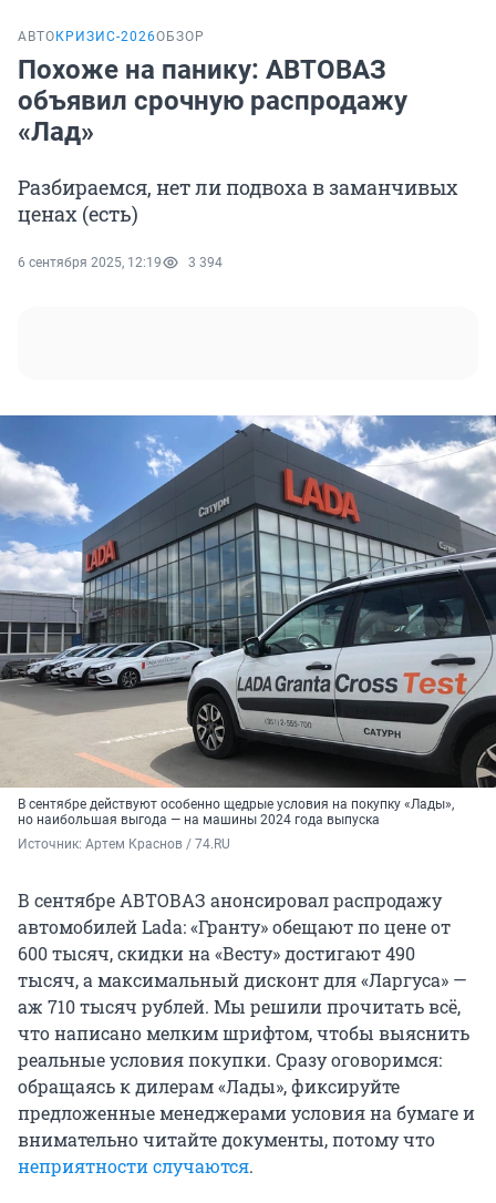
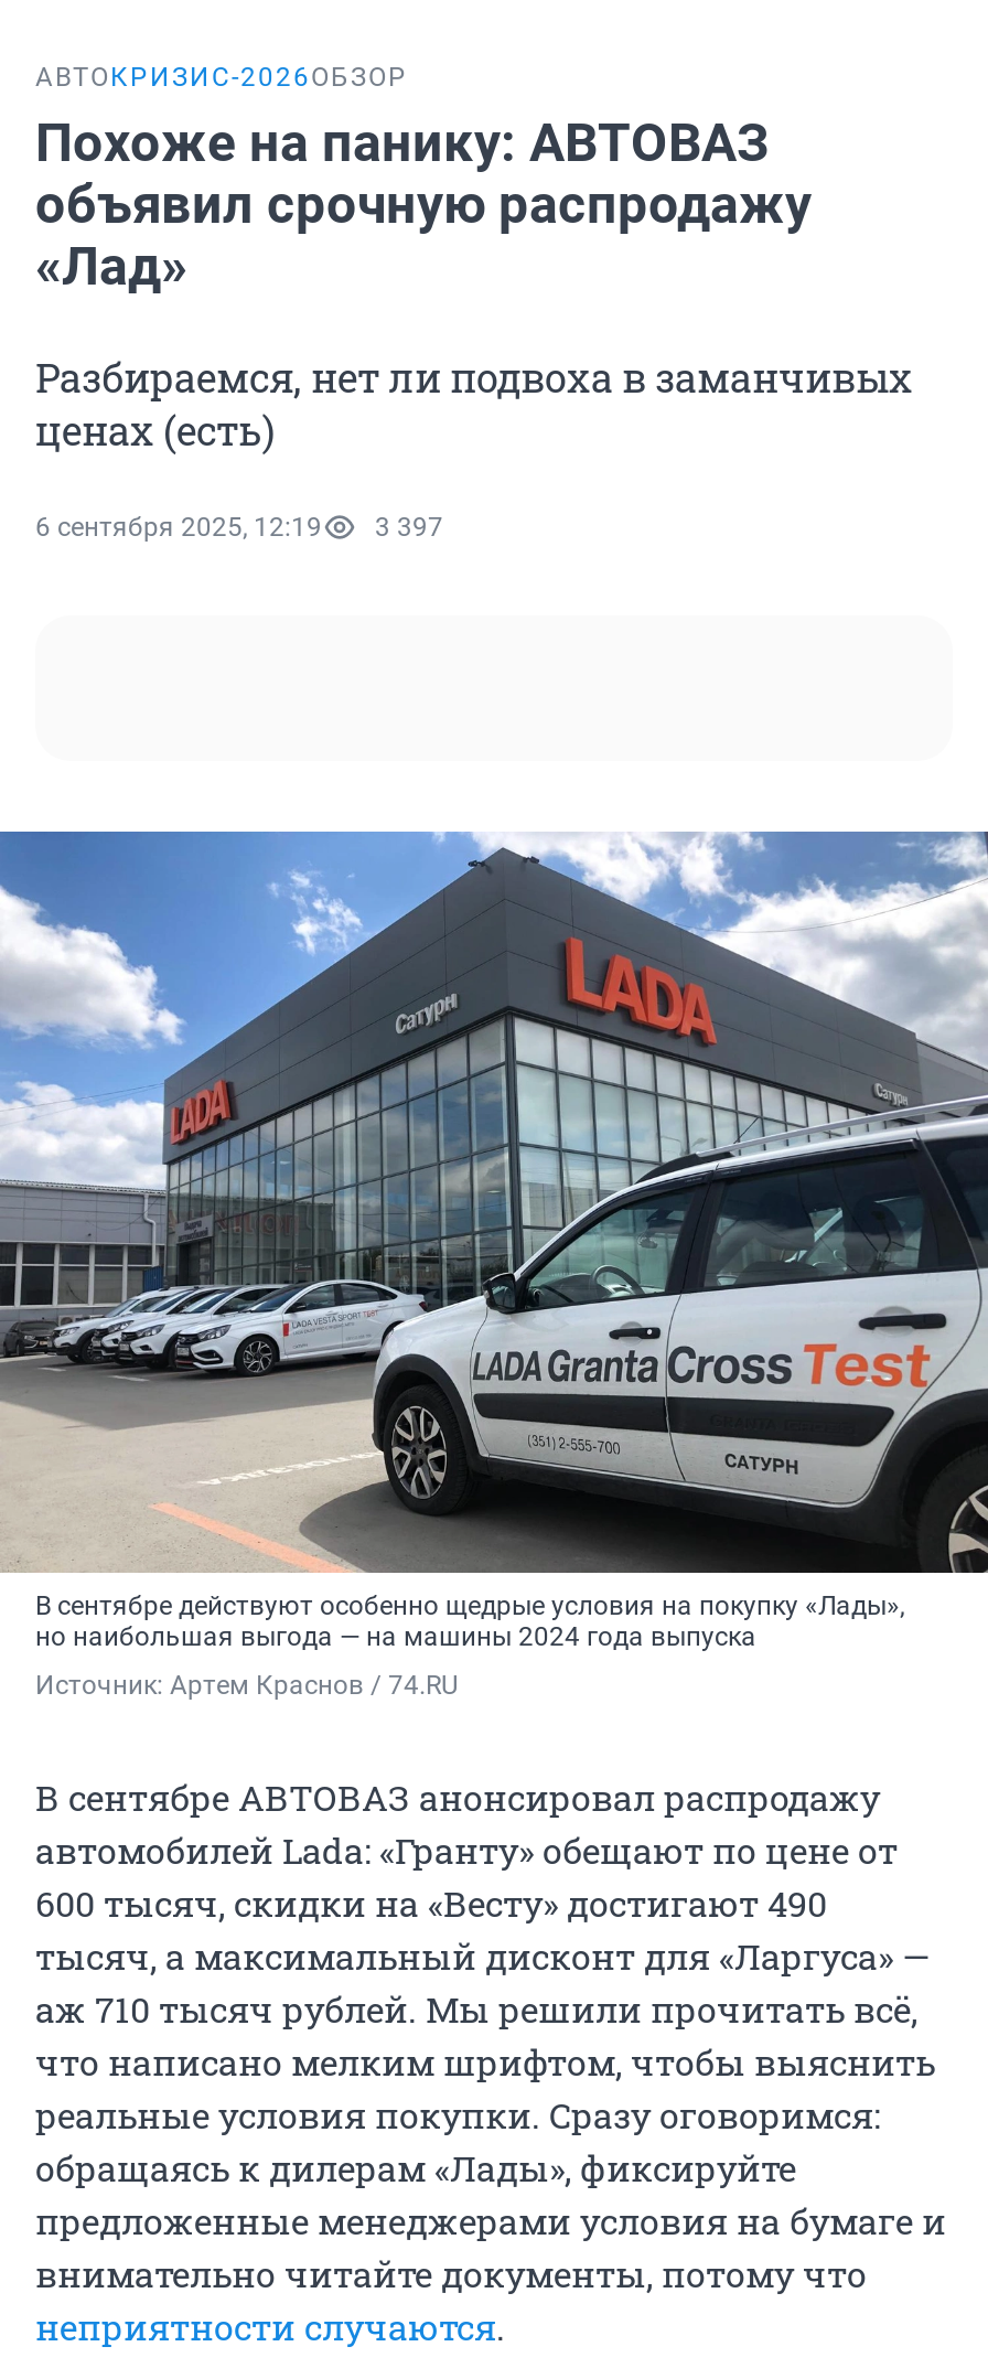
- 6 сентября 2025, 12:19 3 394
+ 6 сентября 2025, 12:19 3 397
